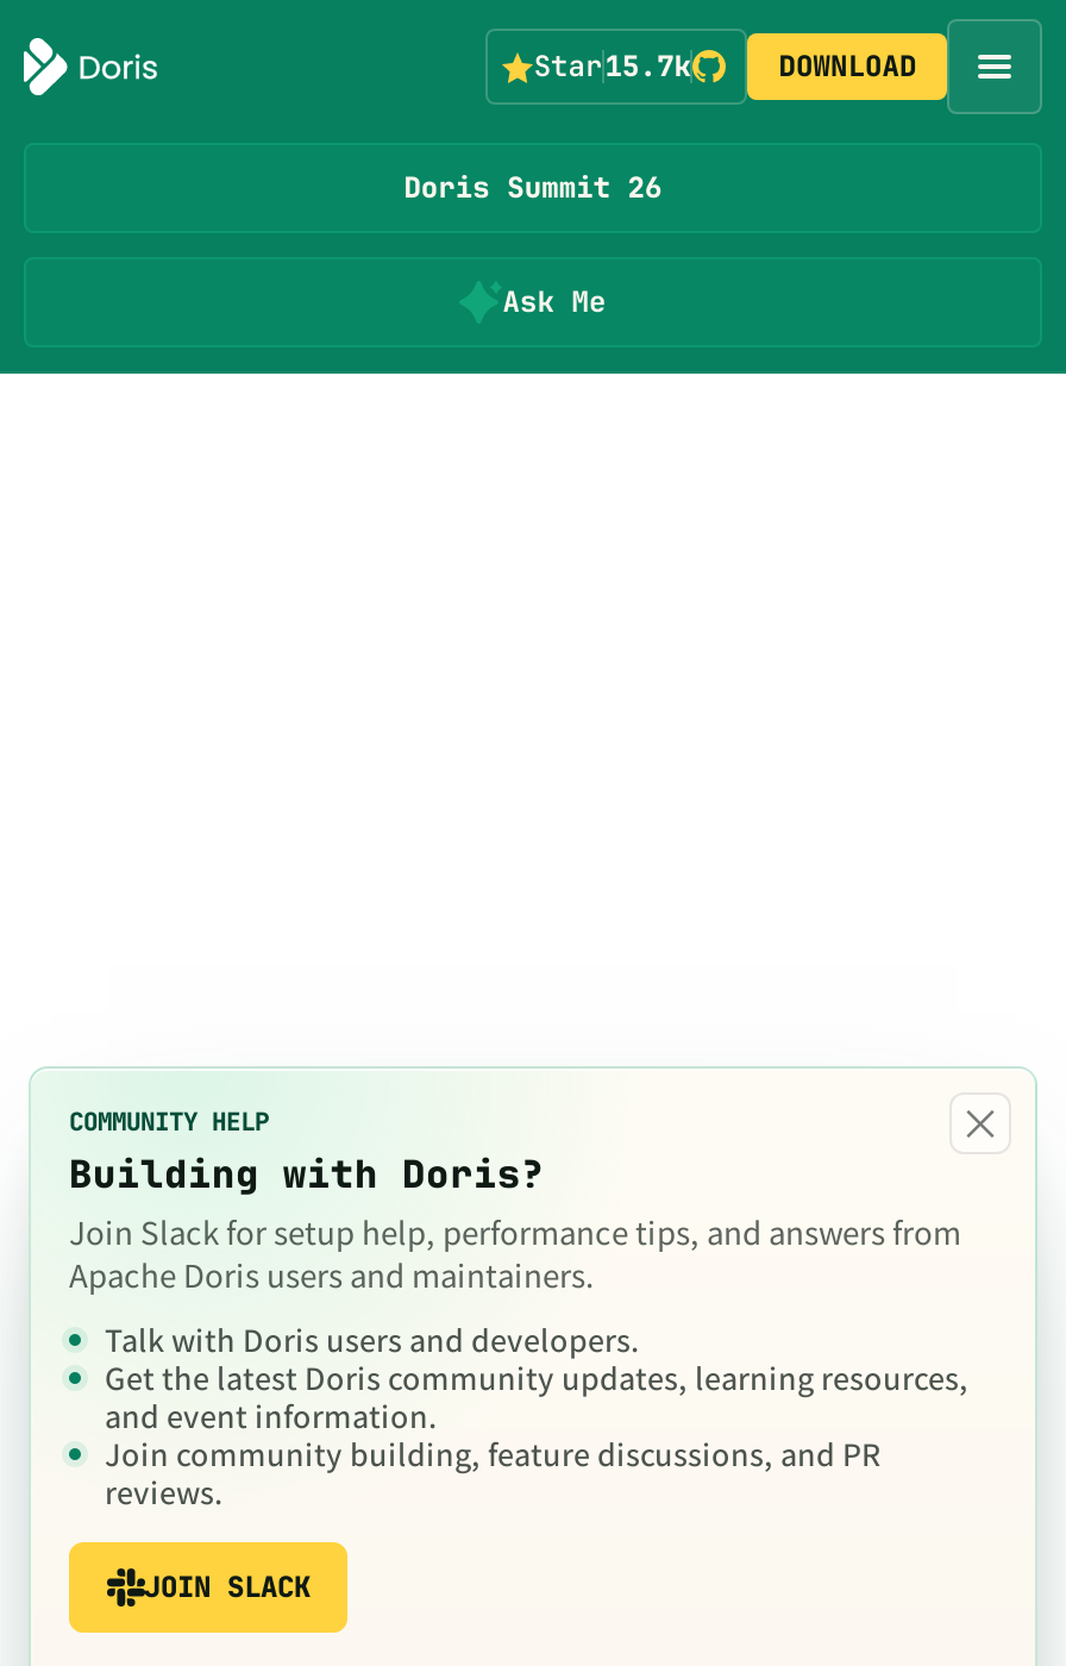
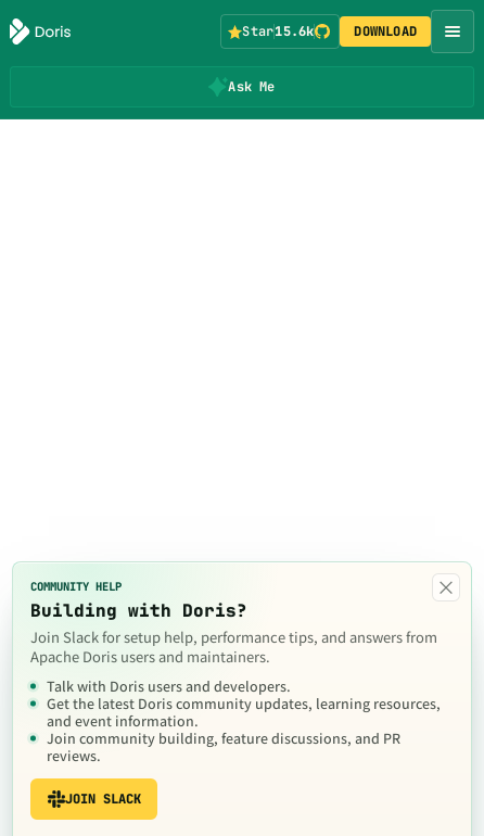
- Star15.7k
+ Star15.6k

- Doris Summit 26

moved up: Ask Me
